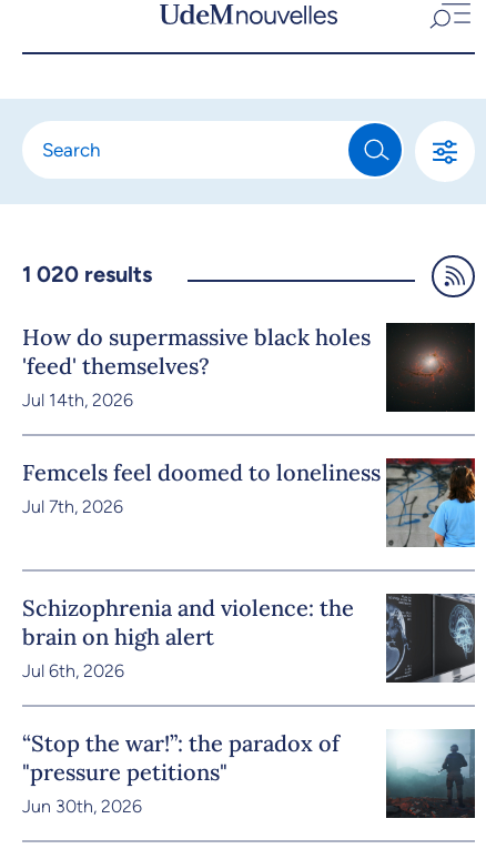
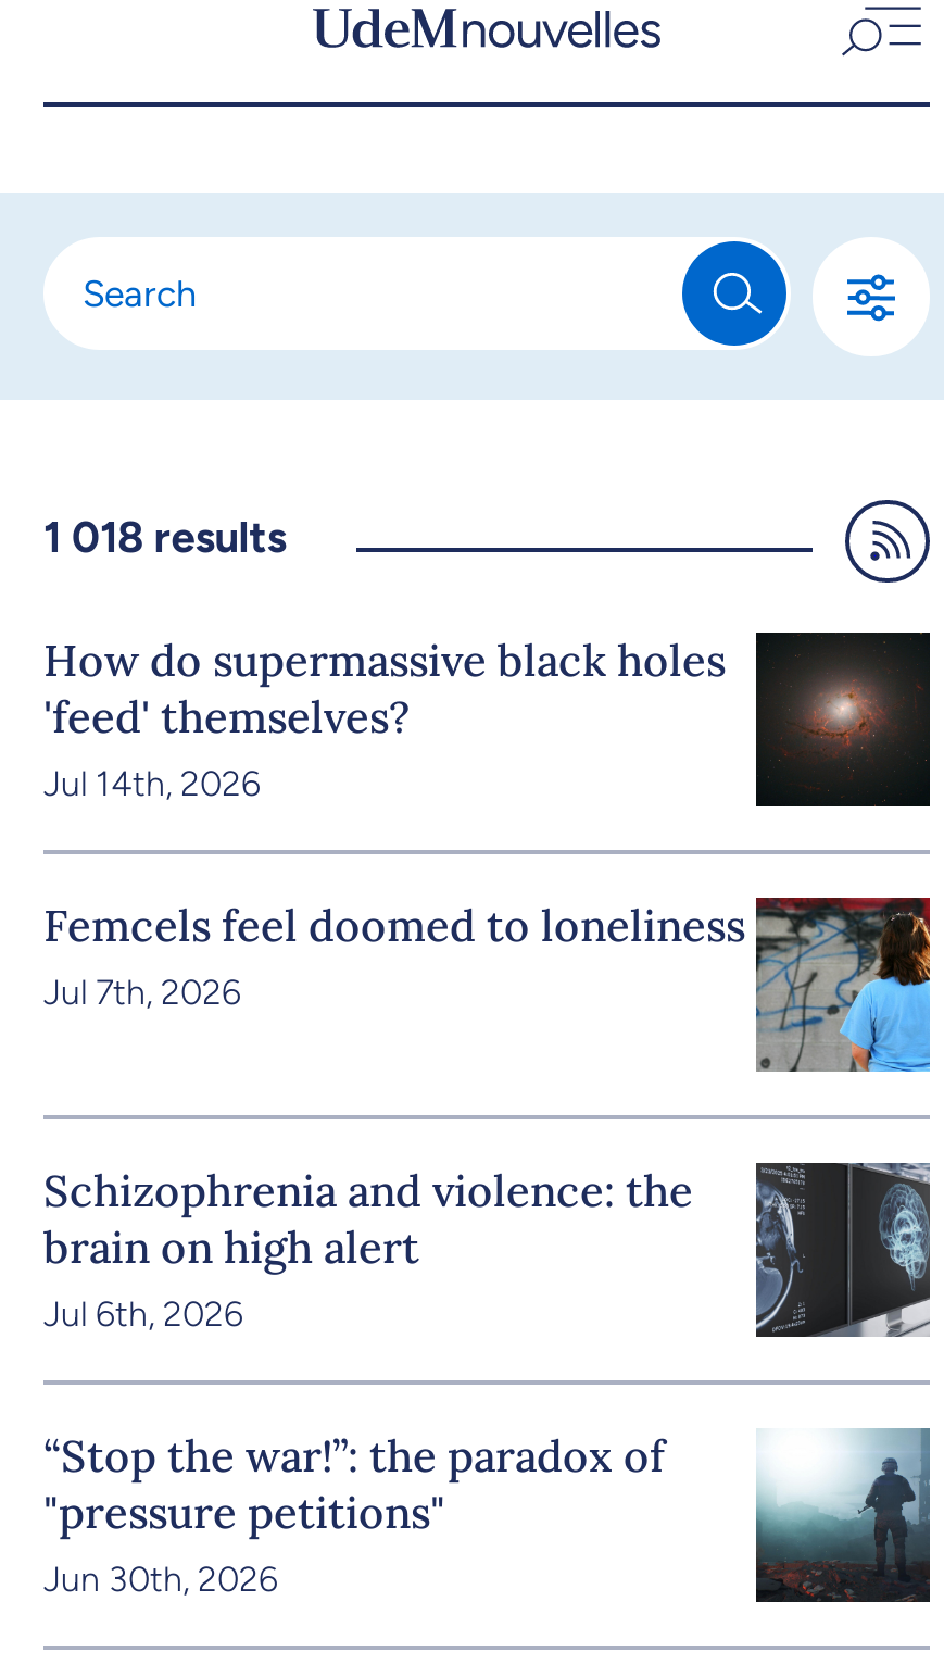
- 1 020 results
+ 1 018 results
